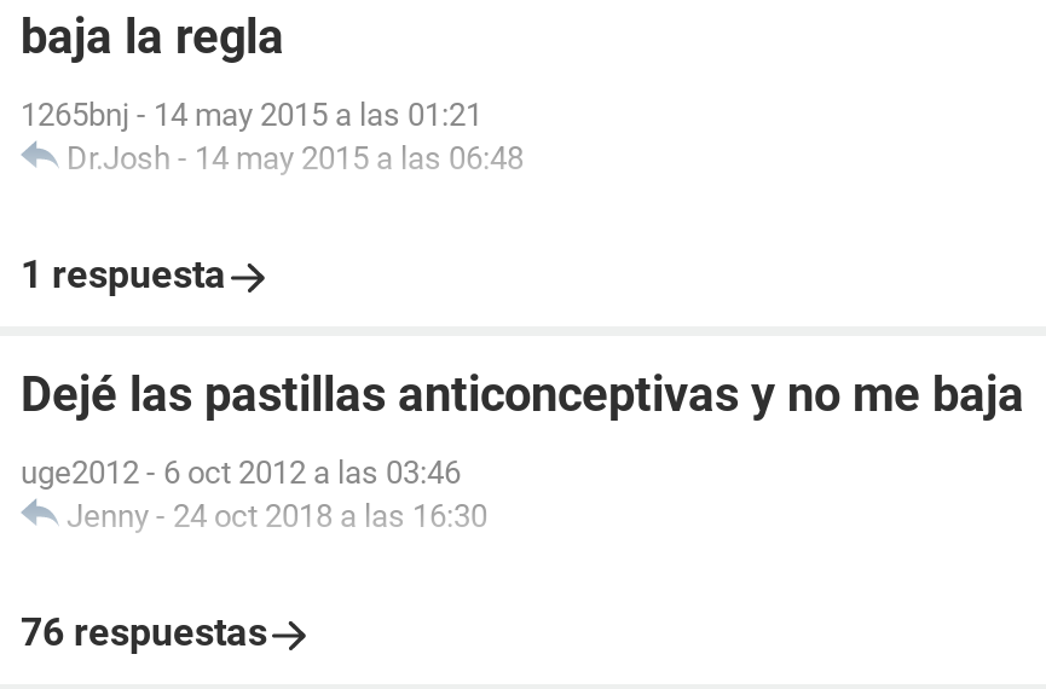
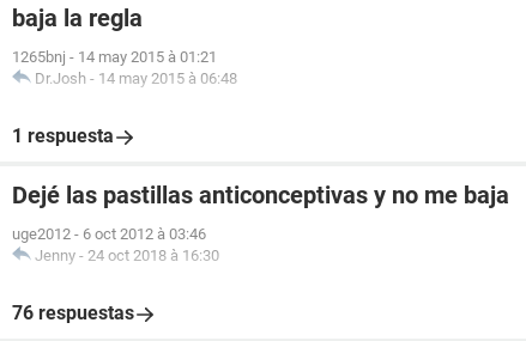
- 1265bnj - 14 may 2015 a las 01:21
- Dr.Josh - 14 may 2015 a las 06:48
+ 1265bnj - 14 may 2015 à 01:21
+ Dr.Josh - 14 may 2015 à 06:48

- uge2012 - 6 oct 2012 a las 03:46
- Jenny - 24 oct 2018 a las 16:30
+ uge2012 - 6 oct 2012 à 03:46
+ Jenny - 24 oct 2018 à 16:30
